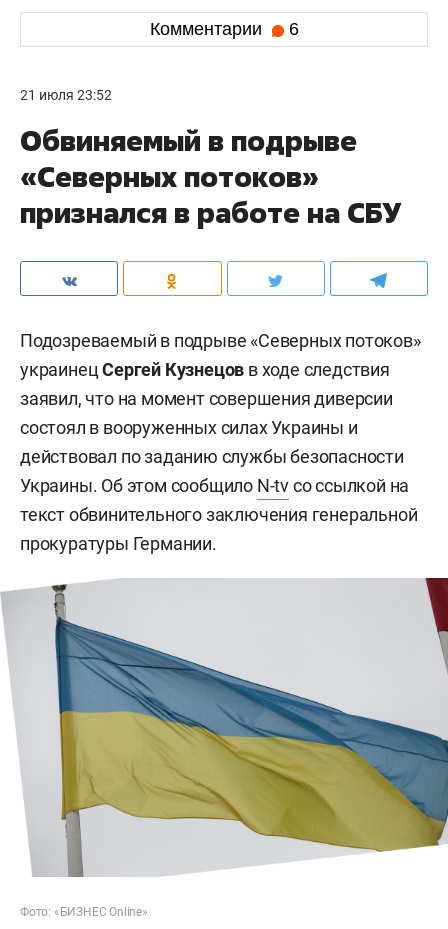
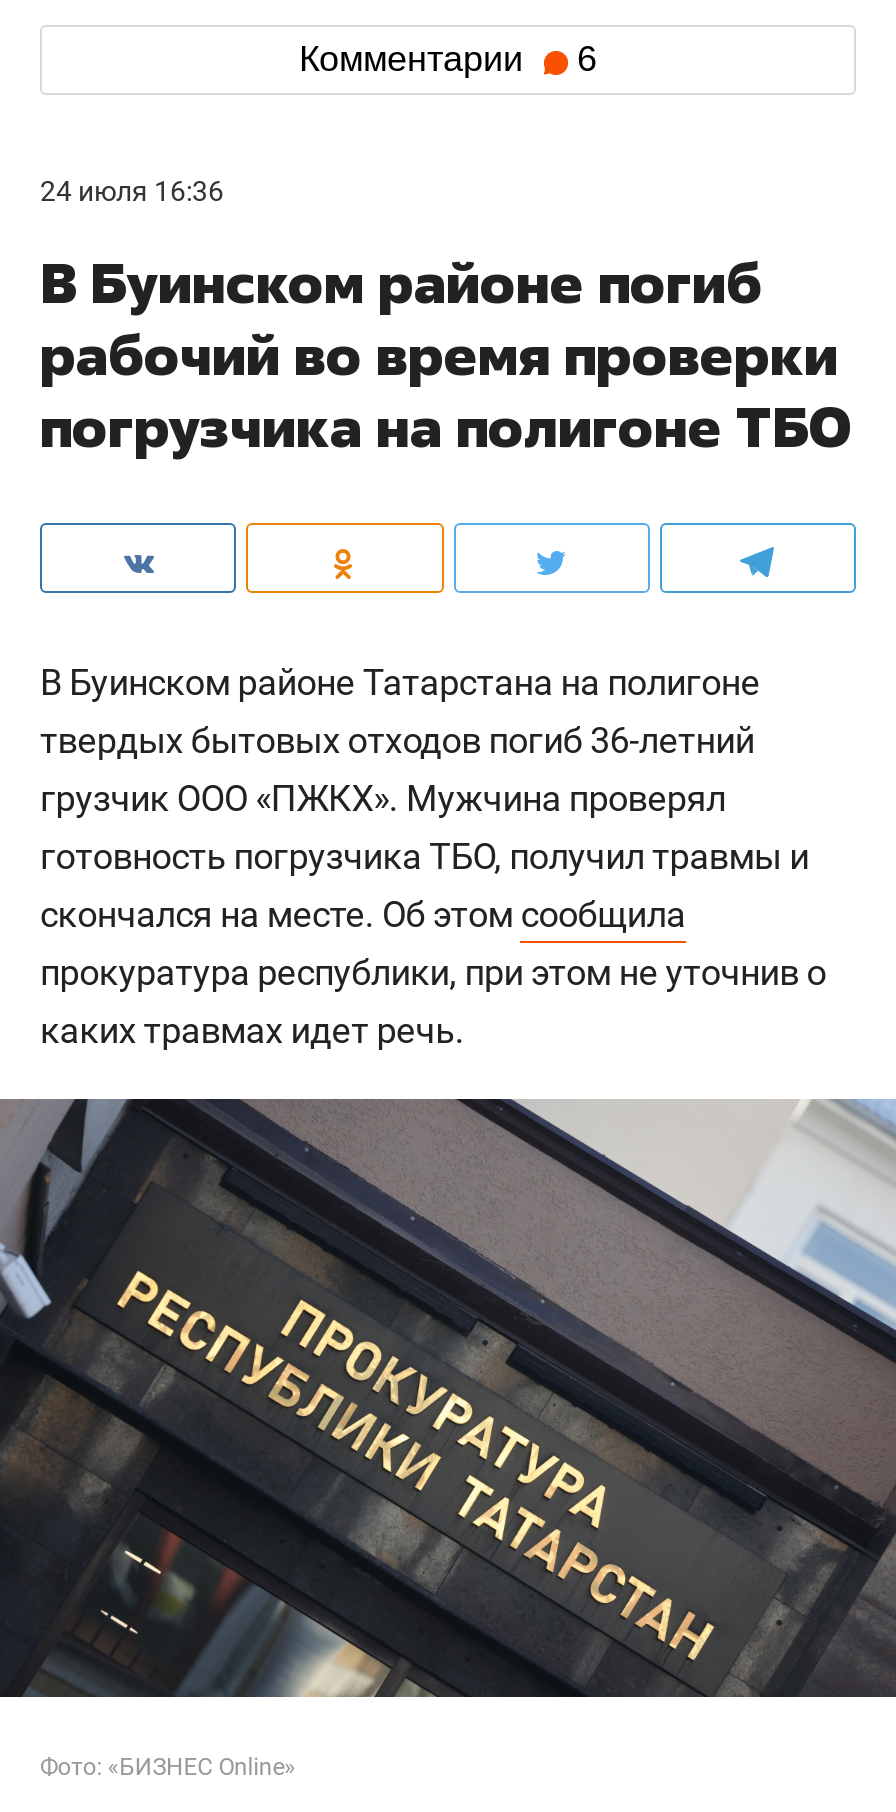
- 21 июля 23:52
+ 24 июля 16:36

- Обвиняемый в подрыве
- «Северных потоков»
- признался в работе на СБУ
+ В Буинском районе погиб
+ рабочий во время проверки
+ погрузчика на полигоне ТБО

- Подозреваемый в подрыве «Северных потоков»
- украинец Сергей Кузнецов в ходе следствия
- заявил, что на момент совершения диверсии
- состоял в вооруженных силах Украины и
- действовал по заданию службы безопасности
- Украины. Об этом сообщило N-tv со ссылкой на
- текст обвинительного заключения генеральной
- прокуратуры Германии.
+ В Буинском районе Татарстана на полигоне
+ твердых бытовых отходов погиб 36-летний
+ грузчик ООО «ПЖКХ». Мужчина проверял
+ готовность погрузчика ТБО, получил травмы и
+ скончался на месте. Об этом сообщила
+ прокуратура республики, при этом не уточнив о
+ каких травмах идет речь.

- [image]
+ [image]
